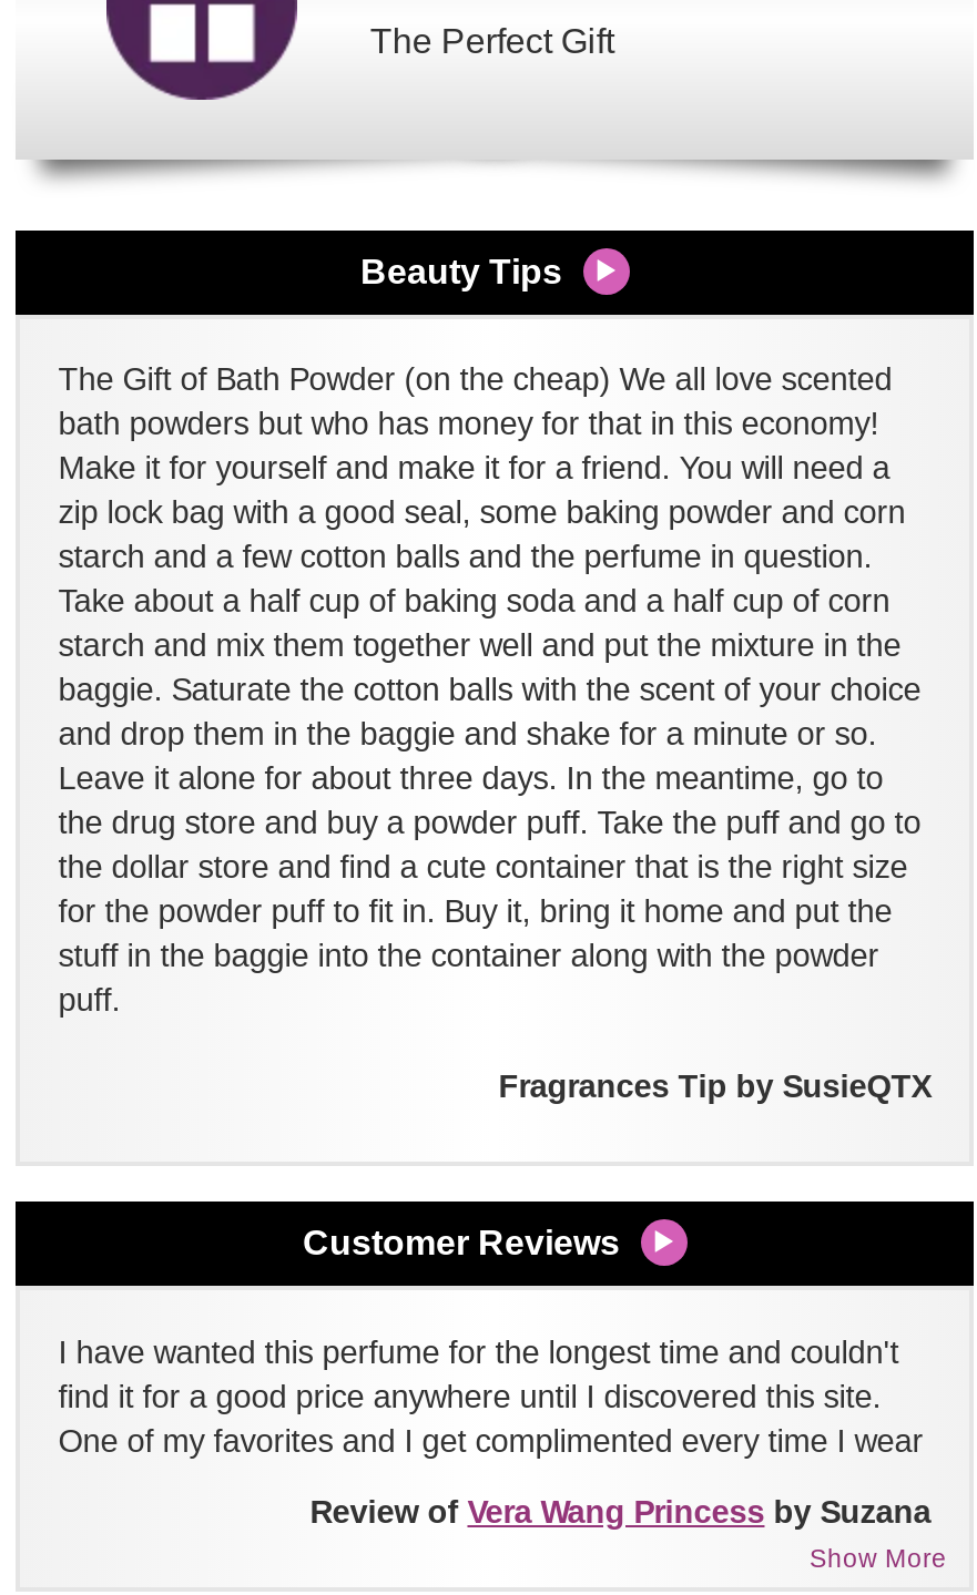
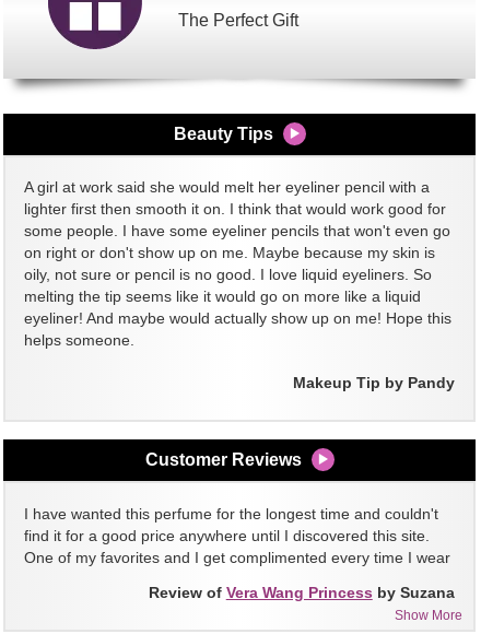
- The Gift of Bath Powder (on the cheap) We all love scented
- bath powders but who has money for that in this economy!
- Make it for yourself and make it for a friend. You will need a
- zip lock bag with a good seal, some baking powder and corn
- starch and a few cotton balls and the perfume in question.
- Take about a half cup of baking soda and a half cup of corn
- starch and mix them together well and put the mixture in the
- baggie. Saturate the cotton balls with the scent of your choice
- and drop them in the baggie and shake for a minute or so.
- Leave it alone for about three days. In the meantime, go to
- the drug store and buy a powder puff. Take the puff and go to
- the dollar store and find a cute container that is the right size
- for the powder puff to fit in. Buy it, bring it home and put the
- stuff in the baggie into the container along with the powder
- puff.
+ A girl at work said she would melt her eyeliner pencil with a
+ lighter first then smooth it on. I think that would work good for
+ some people. I have some eyeliner pencils that won't even go
+ on right or don't show up on me. Maybe because my skin is
+ oily, not sure or pencil is no good. I love liquid eyeliners. So
+ melting the tip seems like it would go on more like a liquid
+ eyeliner! And maybe would actually show up on me! Hope this
+ helps someone.

- Fragrances Tip by SusieQTX
+ Makeup Tip by Pandy
